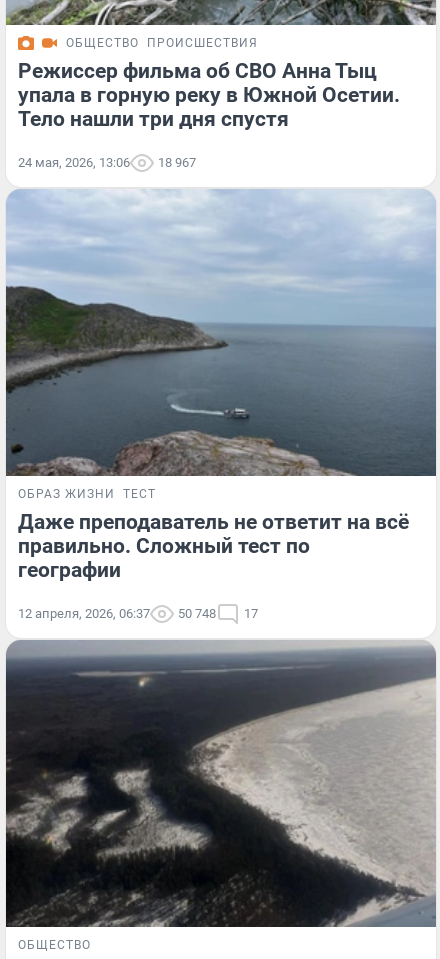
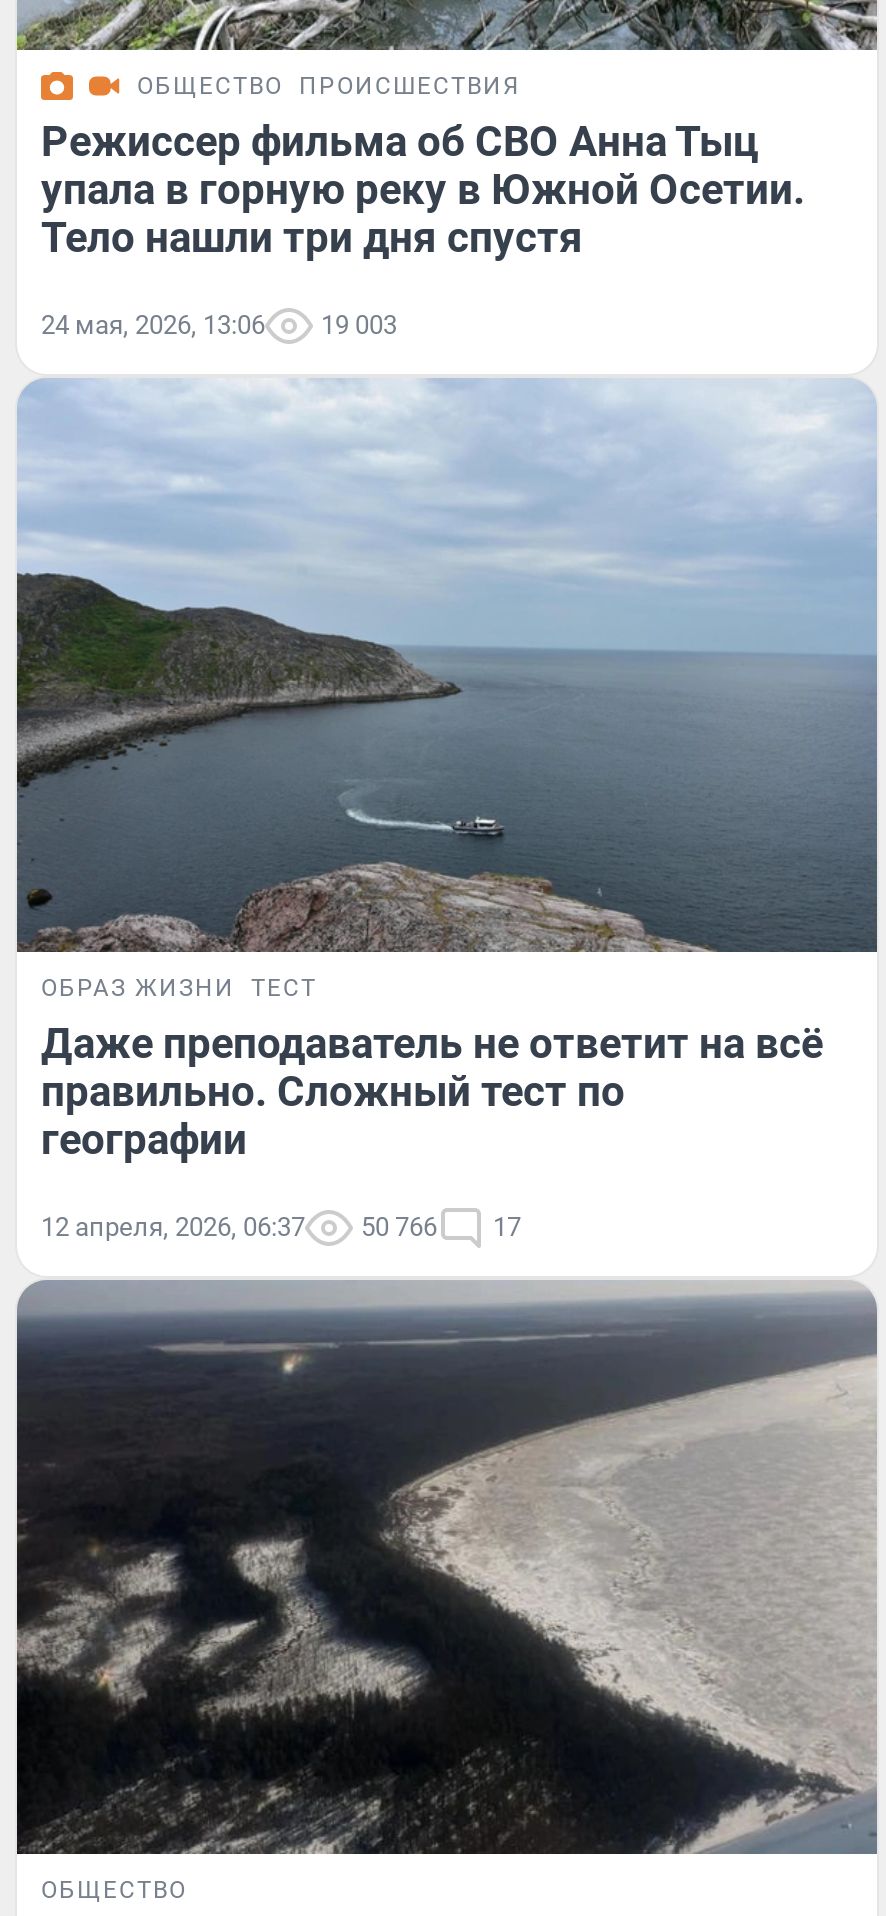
- 24 мая, 2026, 13:06 18 967
+ 24 мая, 2026, 13:06 19 003

- 12 апреля, 2026, 06:37 50 748 17
+ 12 апреля, 2026, 06:37 50 766 17
